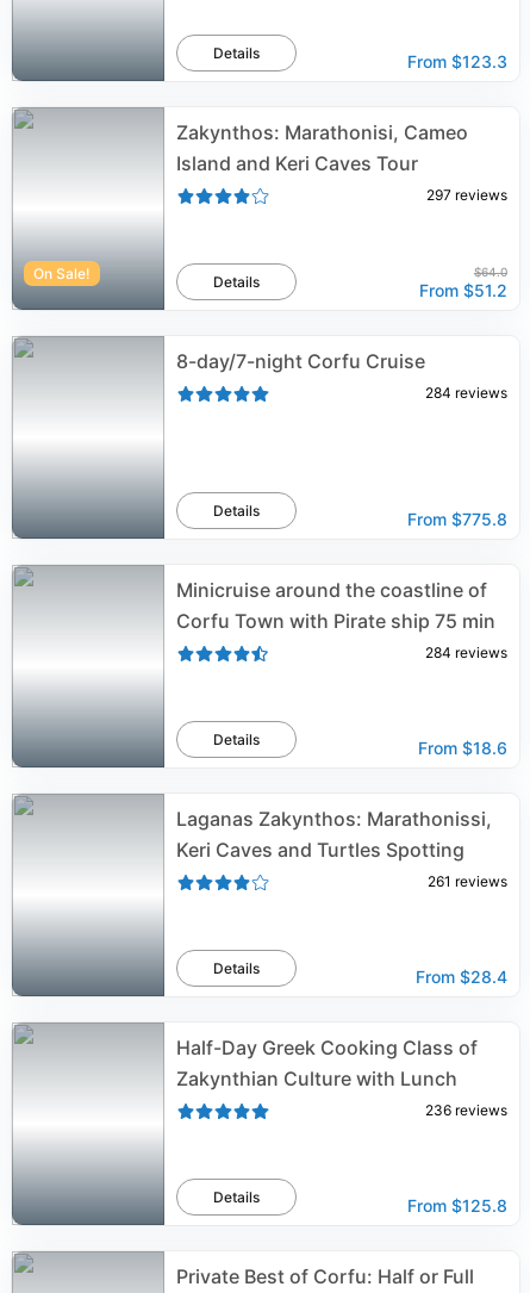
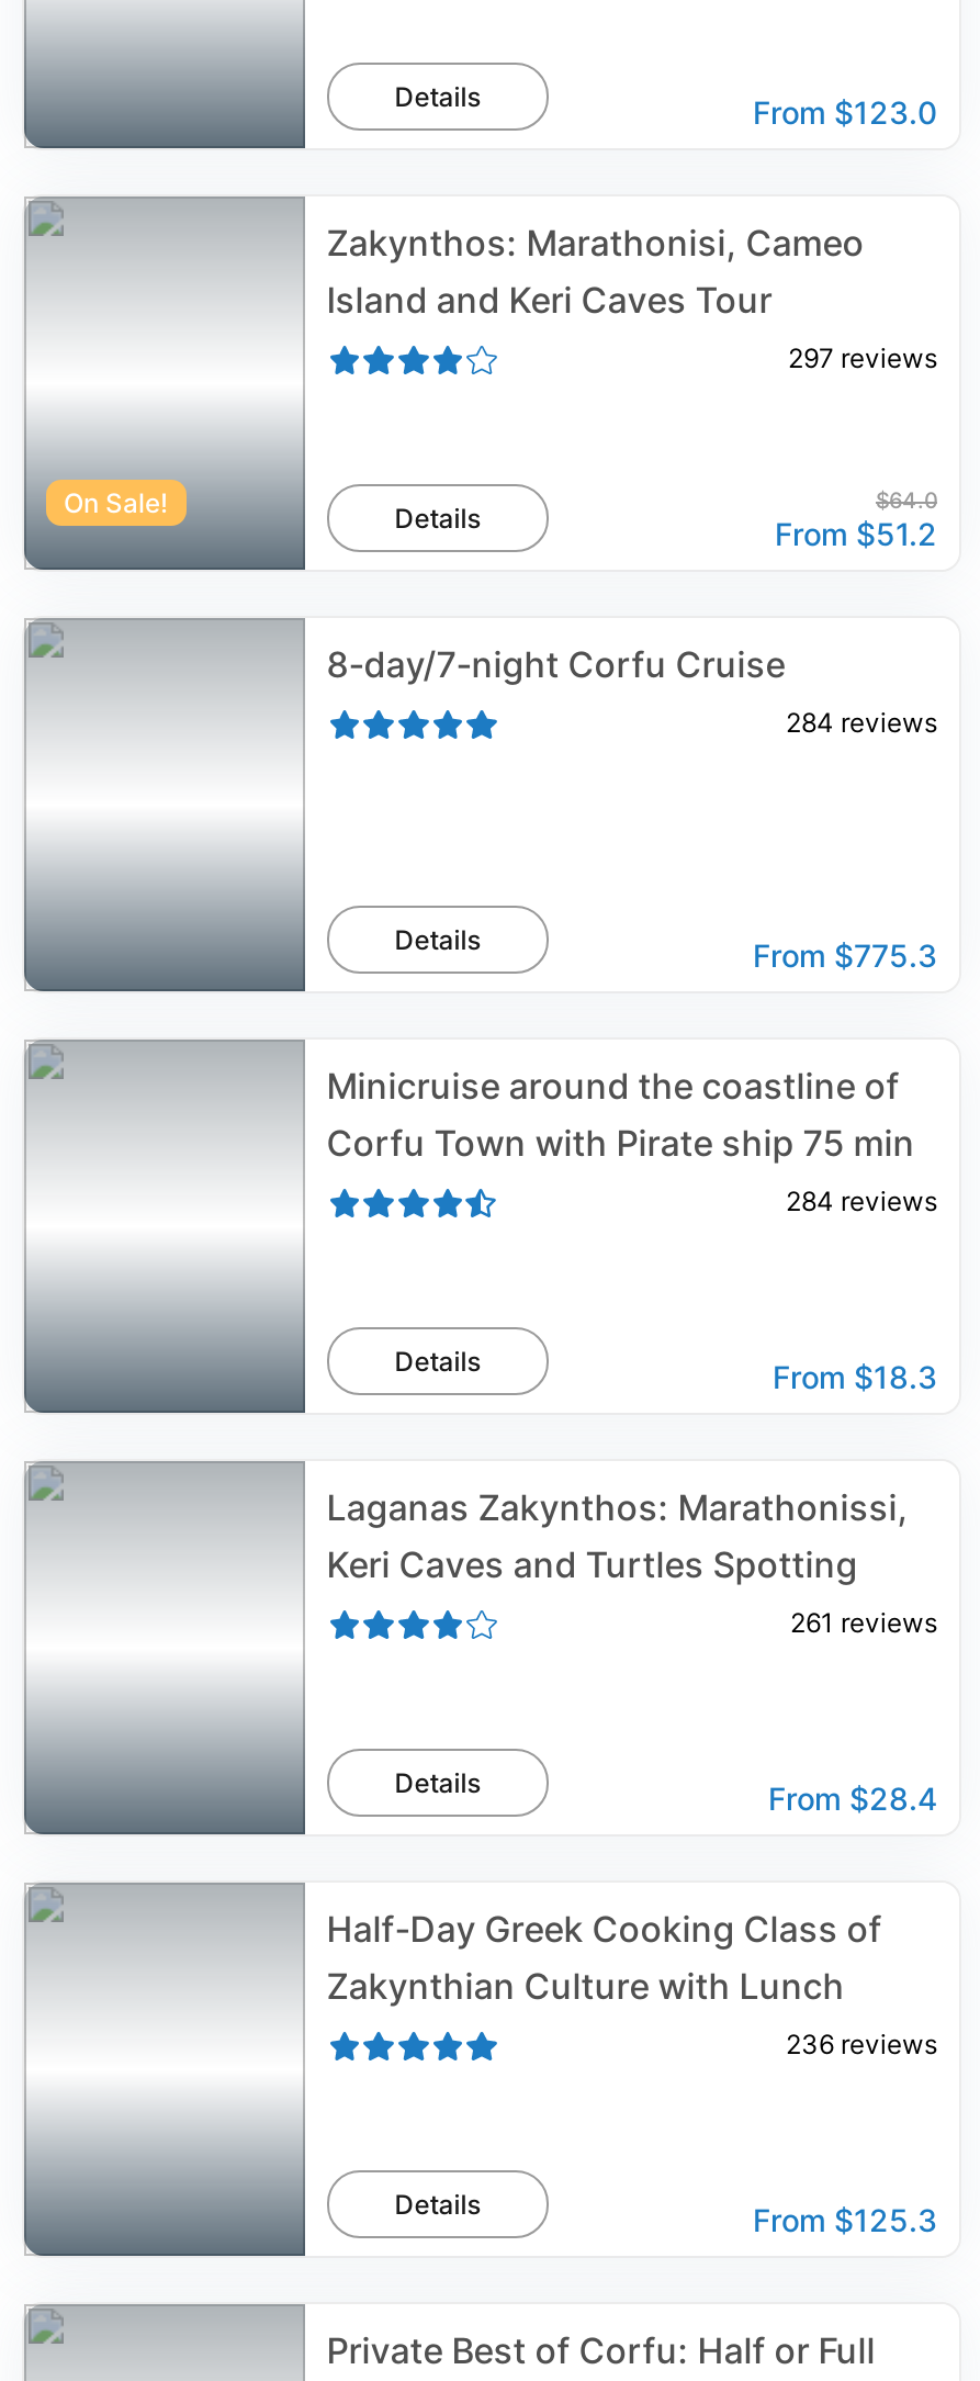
- From $123.3
+ From $123.0

- From $775.8
+ From $775.3

- From $18.6
+ From $18.3

- From $125.8
+ From $125.3
